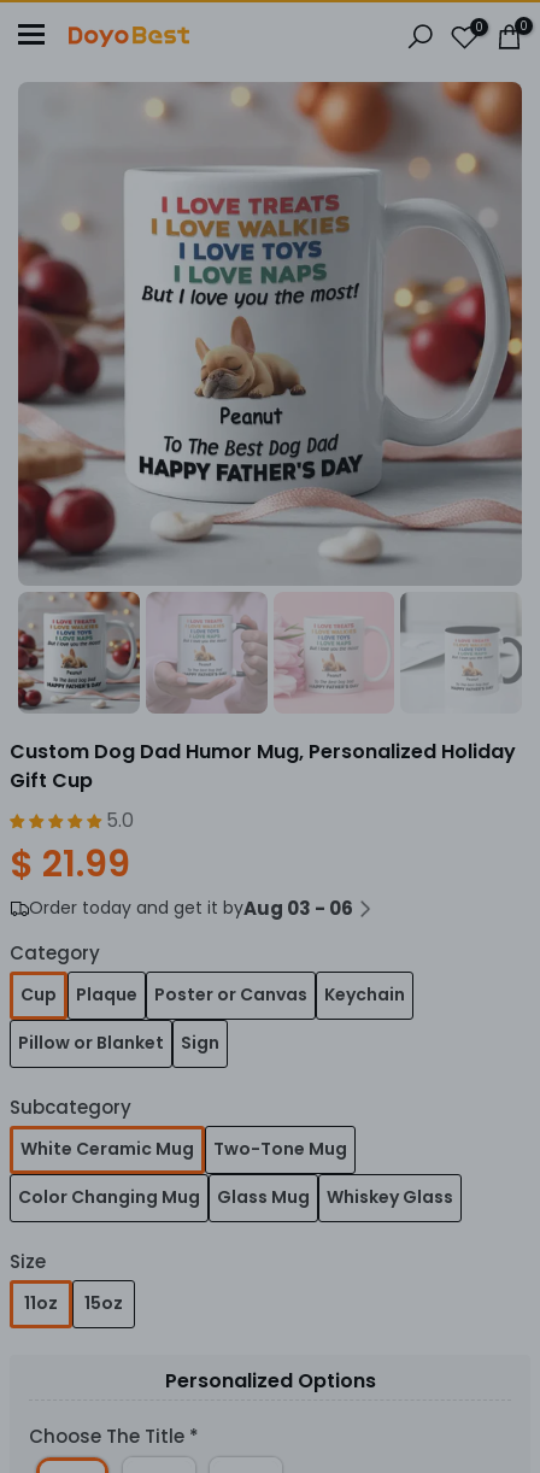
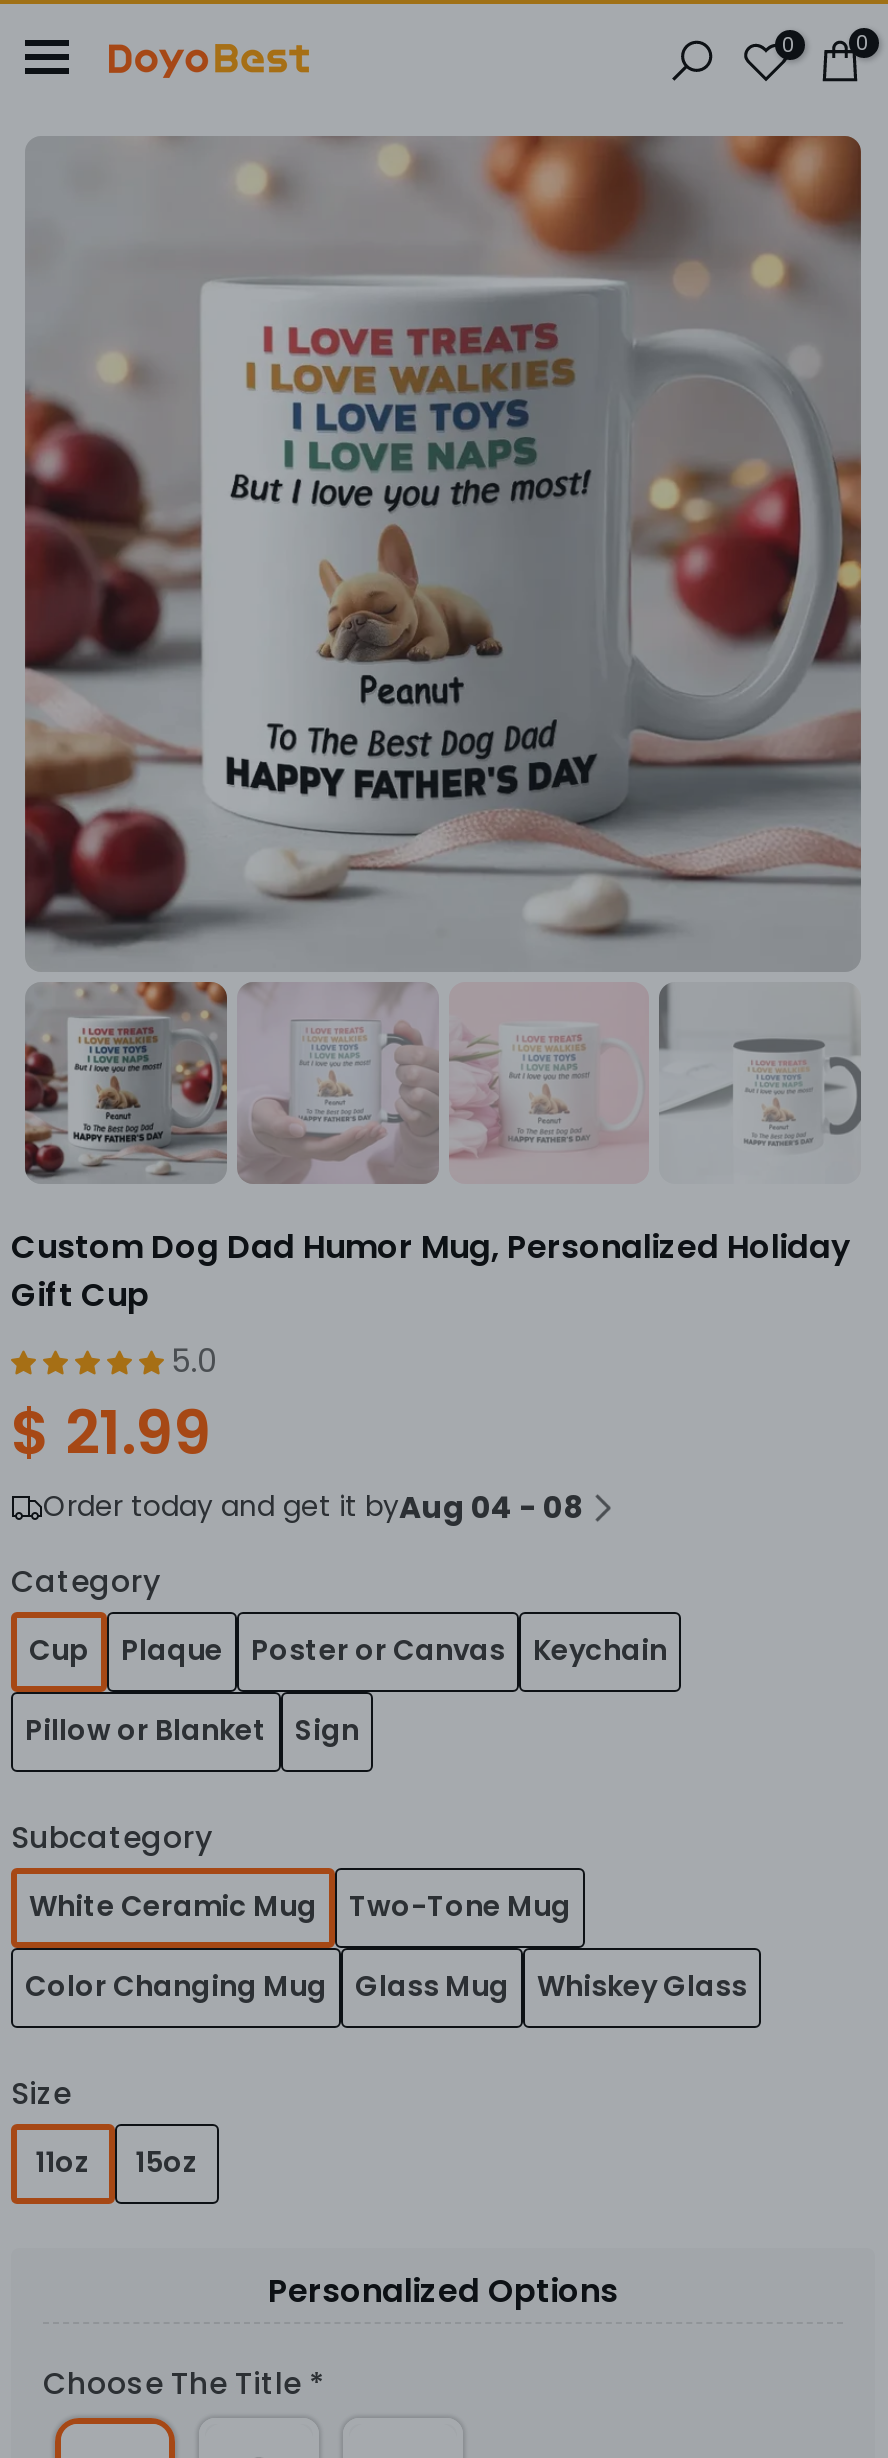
- Order today and get it byAug 03 - 06
+ Order today and get it byAug 04 - 08
